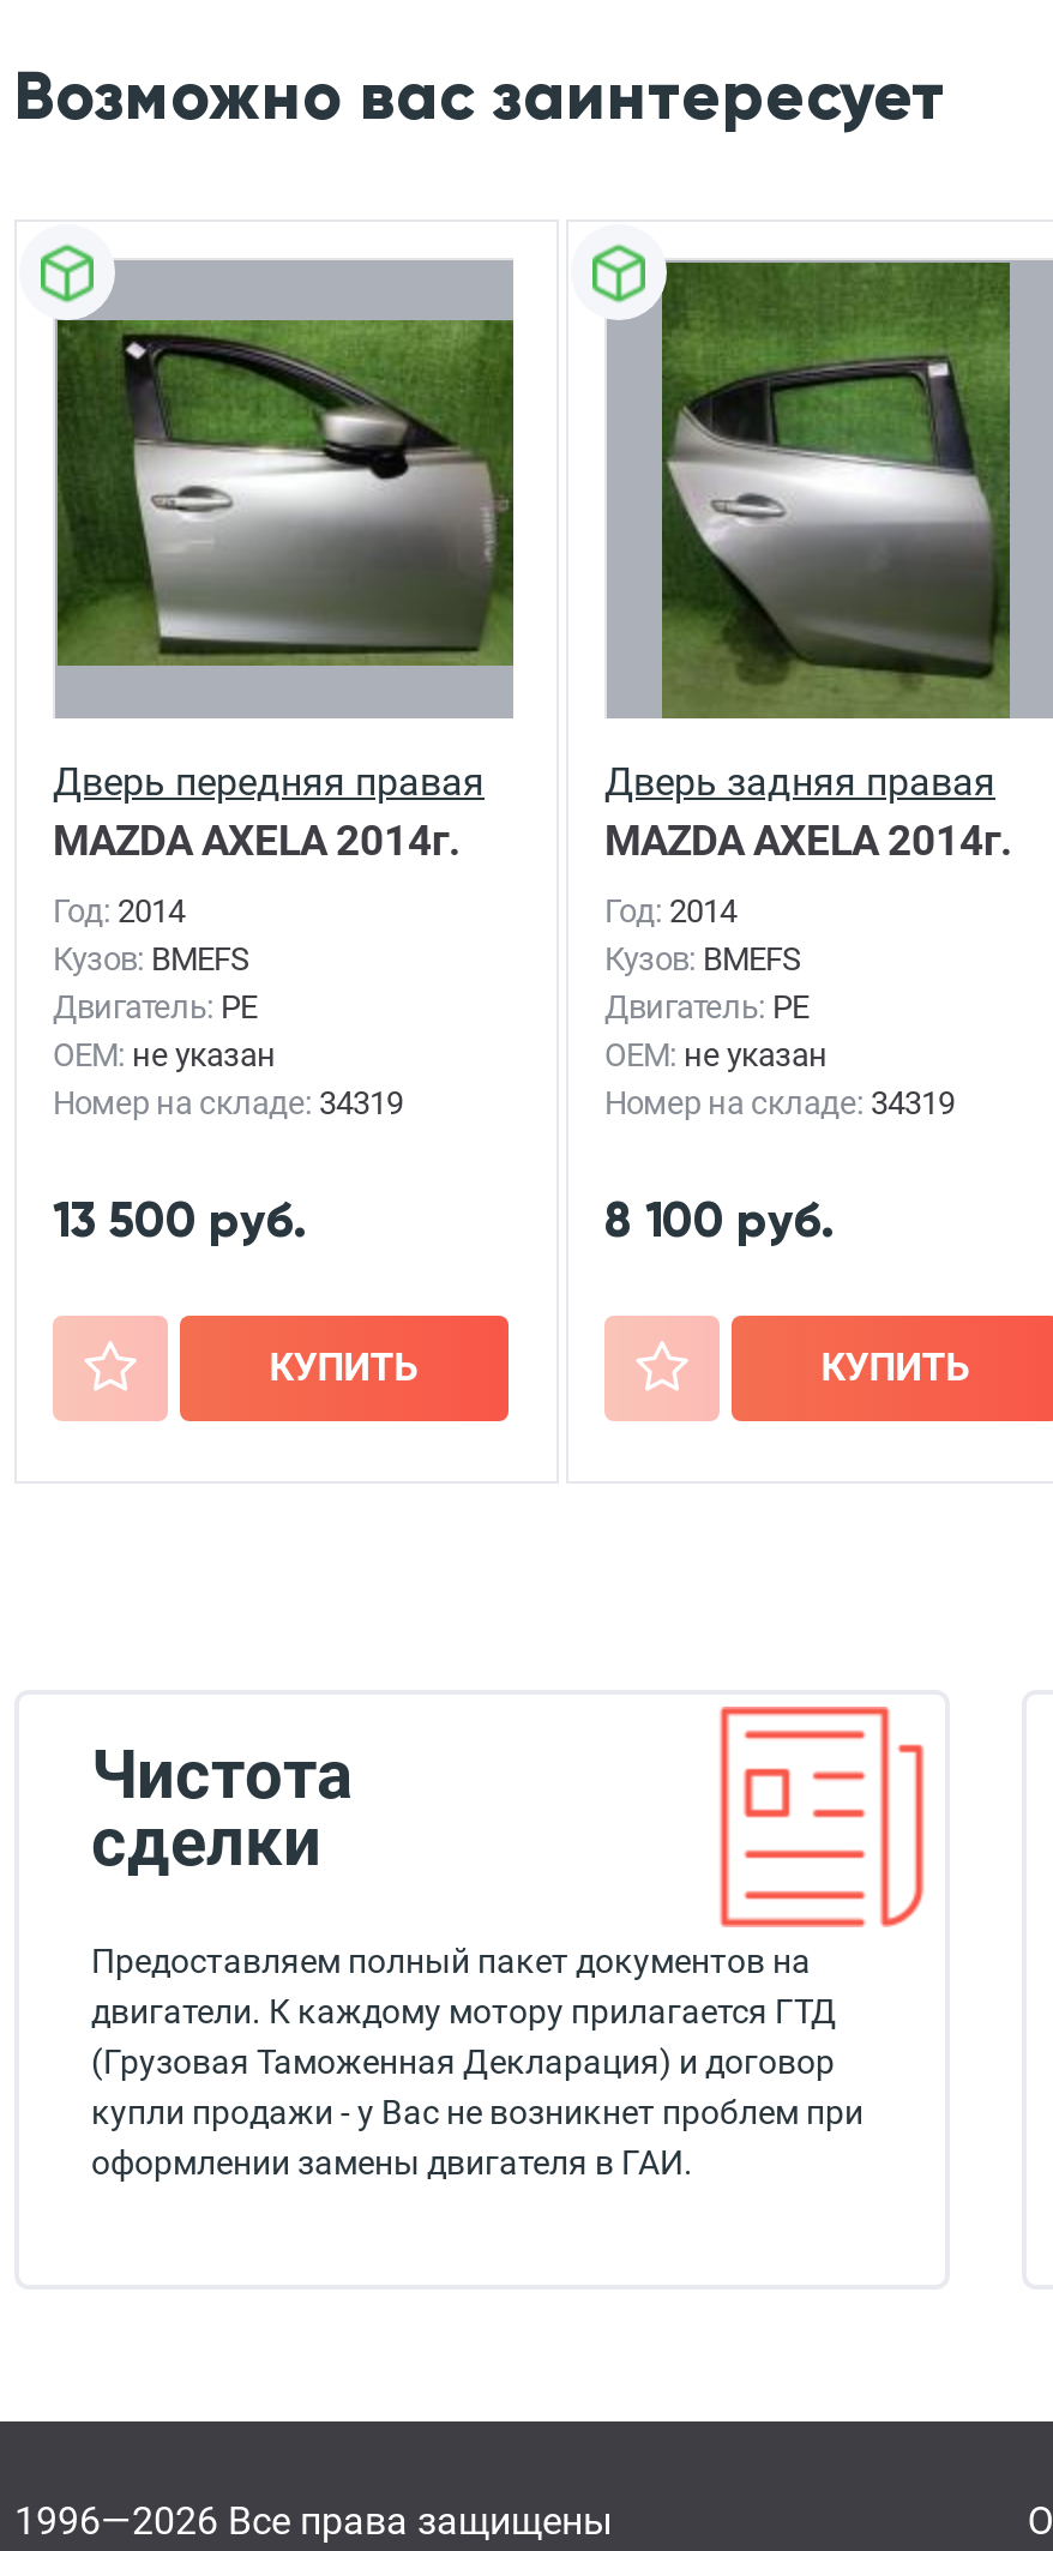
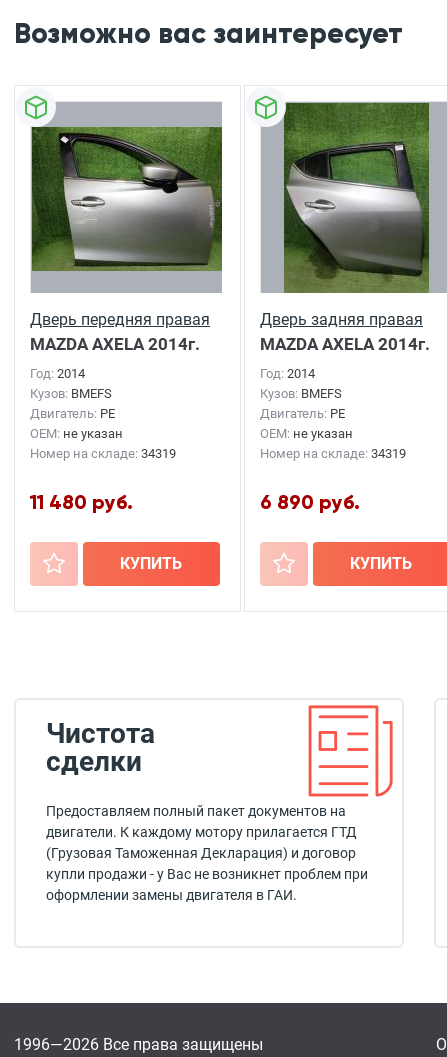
- 13 500 руб.
+ 11 480 руб.

- 8 100 руб.
+ 6 890 руб.
